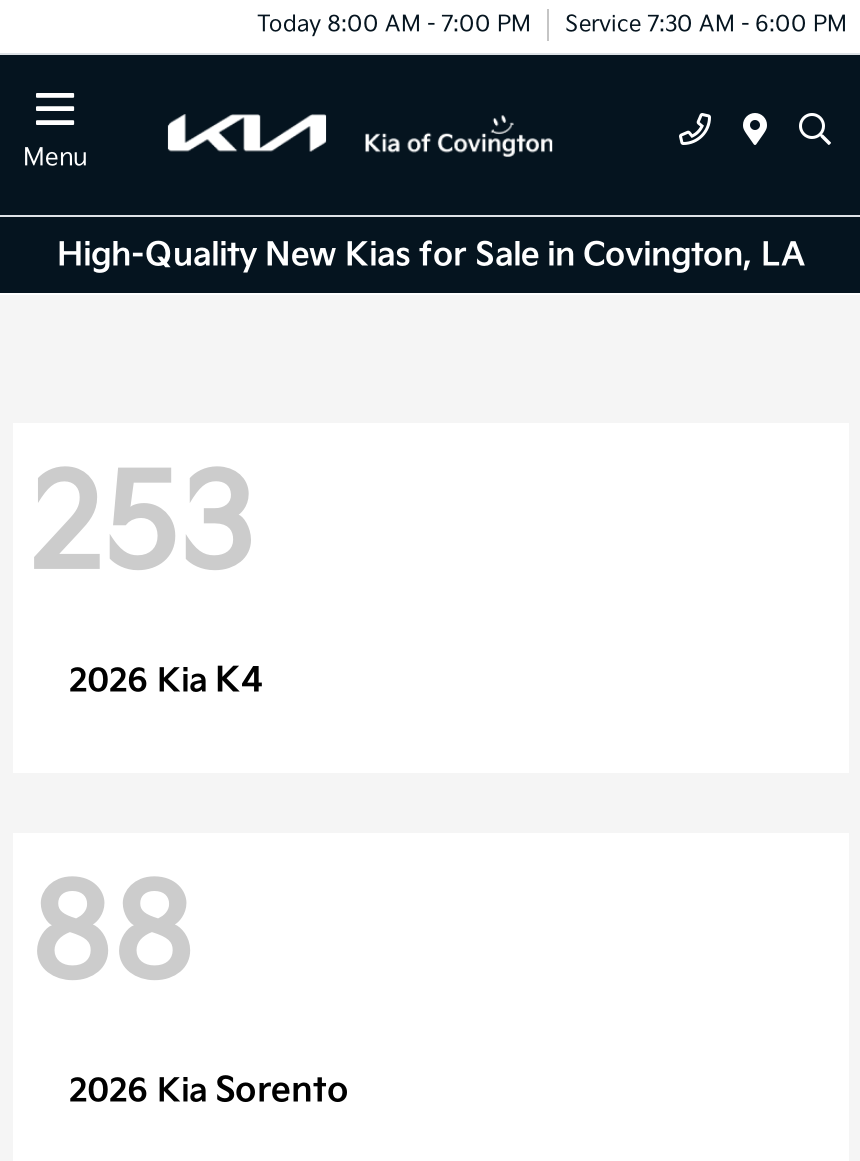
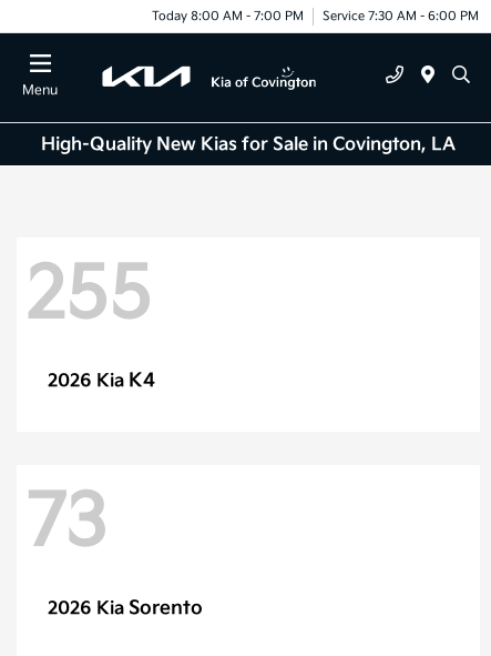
- 253
+ 255

- 88
+ 73
